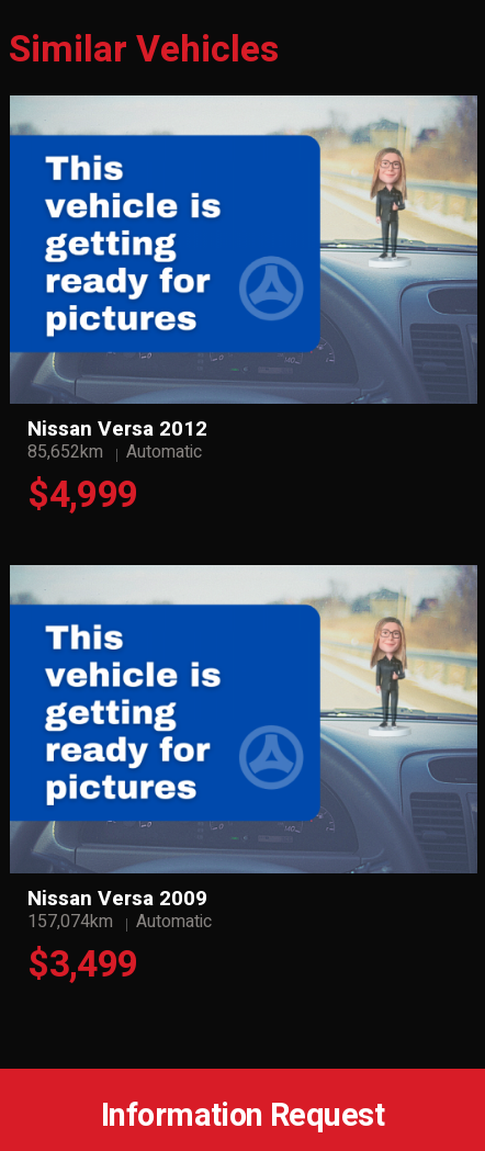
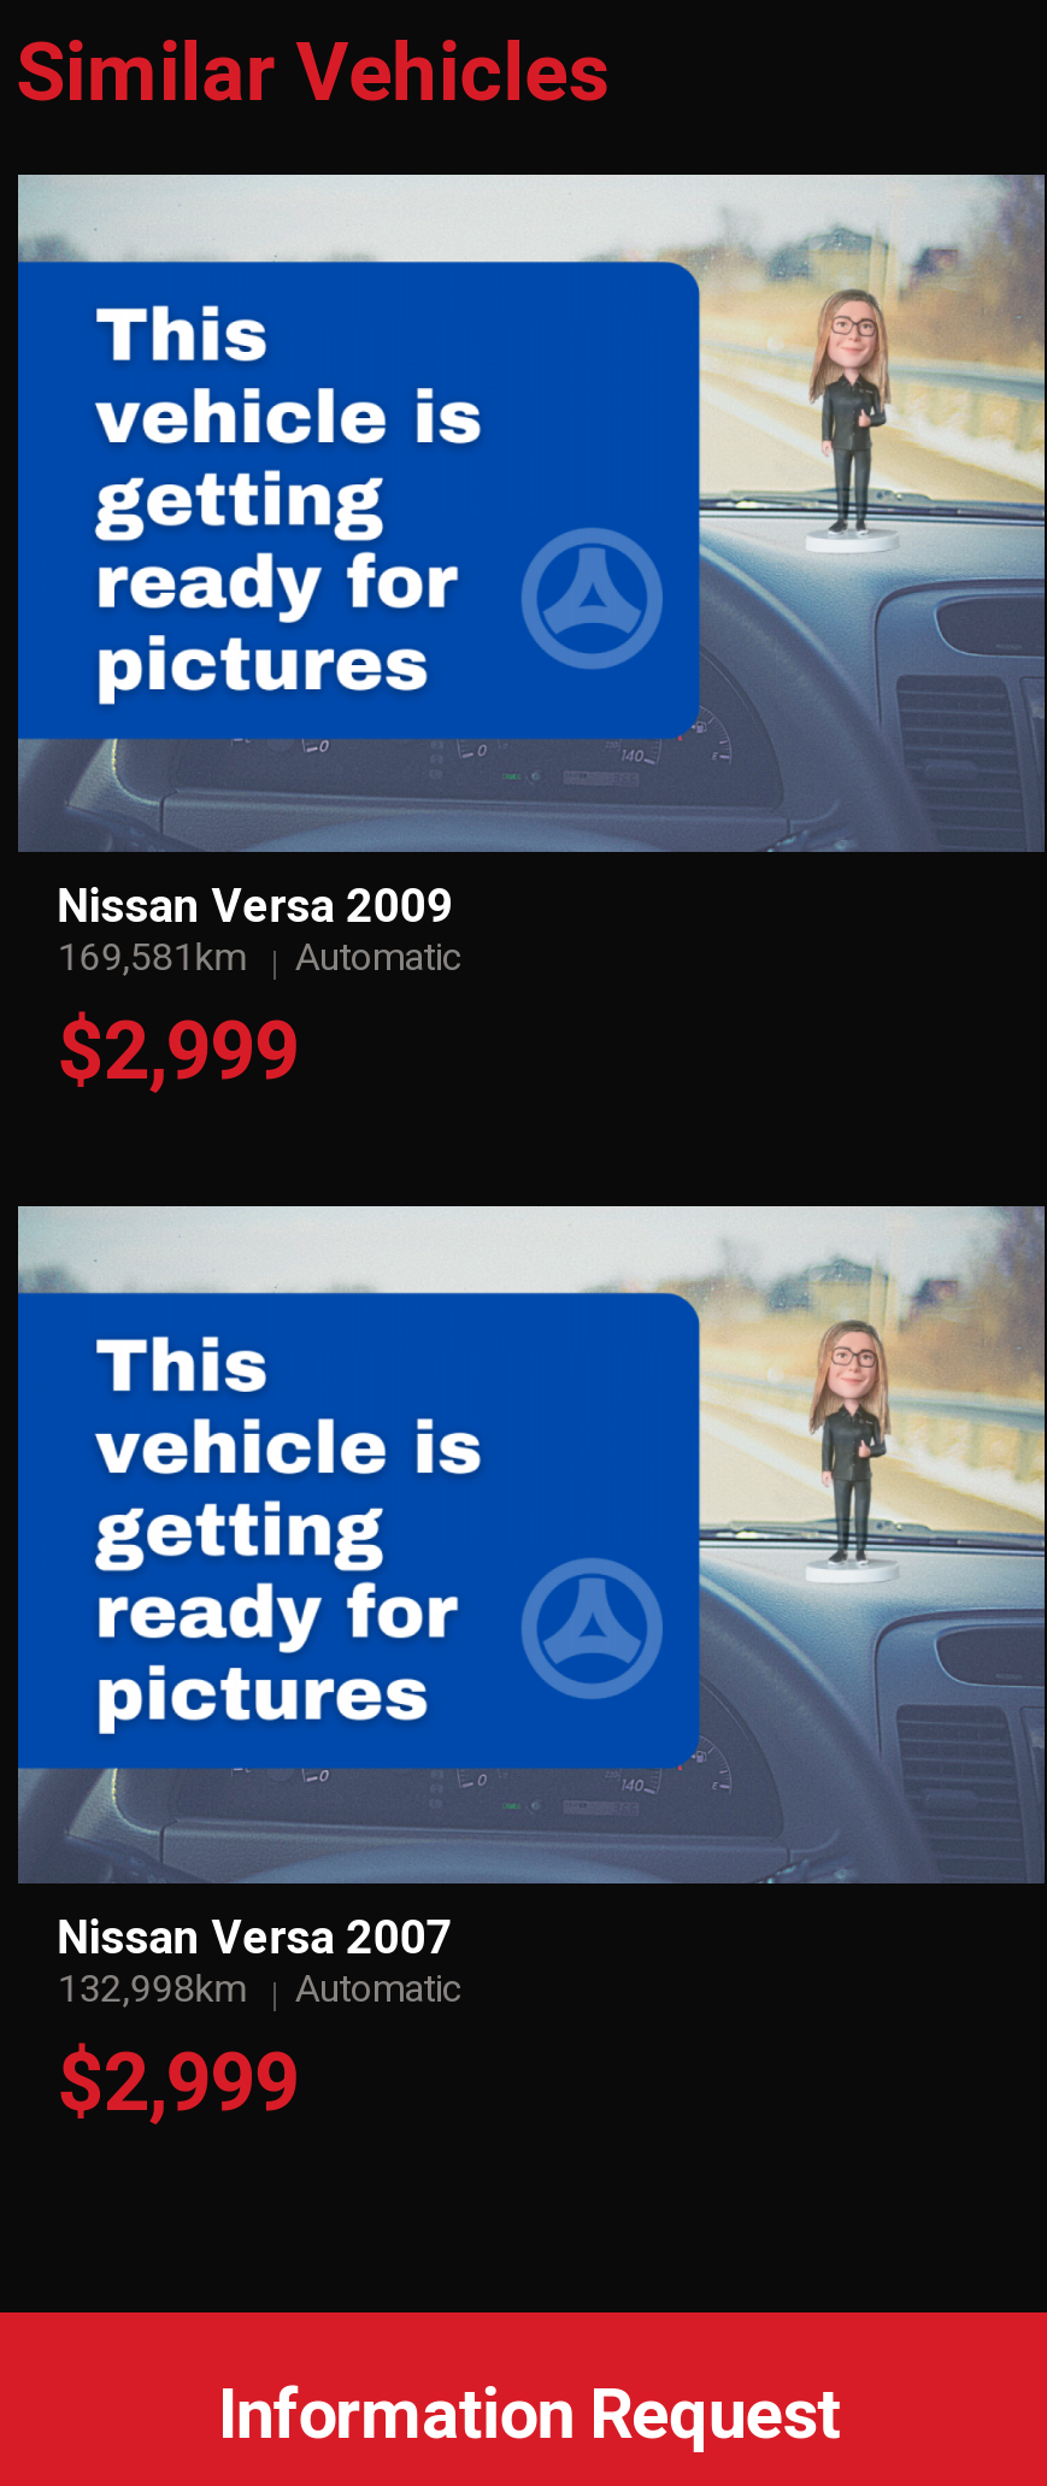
- Nissan Versa 2012
- 85,652km
+ Nissan Versa 2009
+ 169,581km

- $4,999
+ $2,999

- Nissan Versa 2009
- 157,074km
+ Nissan Versa 2007
+ 132,998km

- $3,499
+ $2,999
